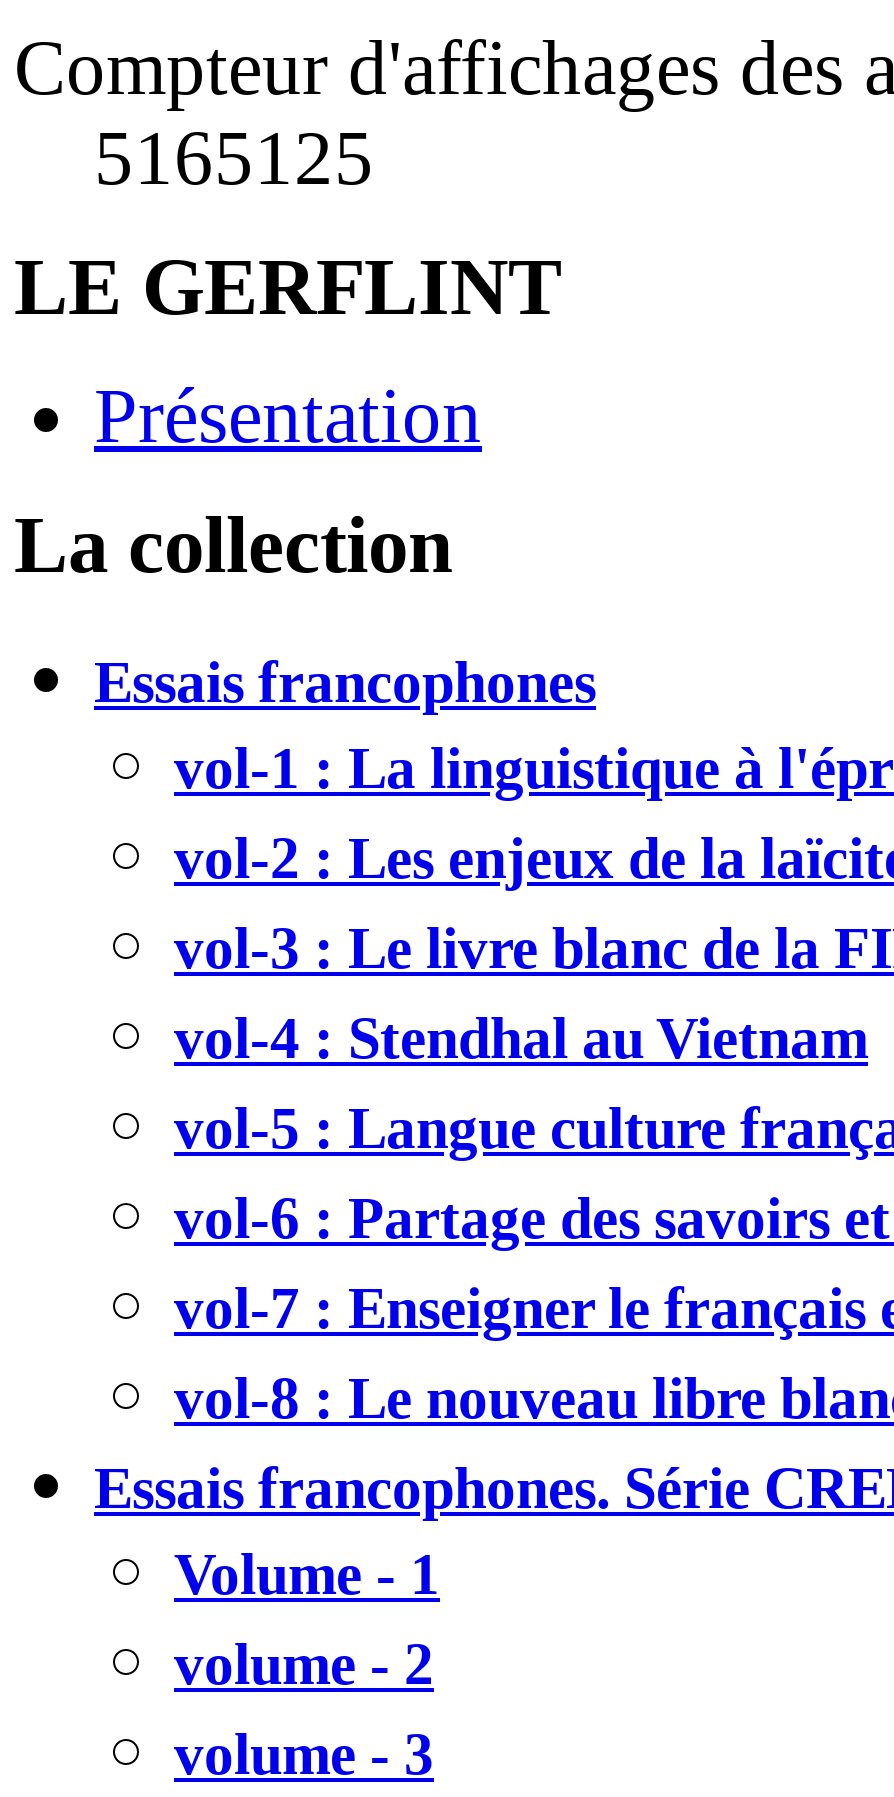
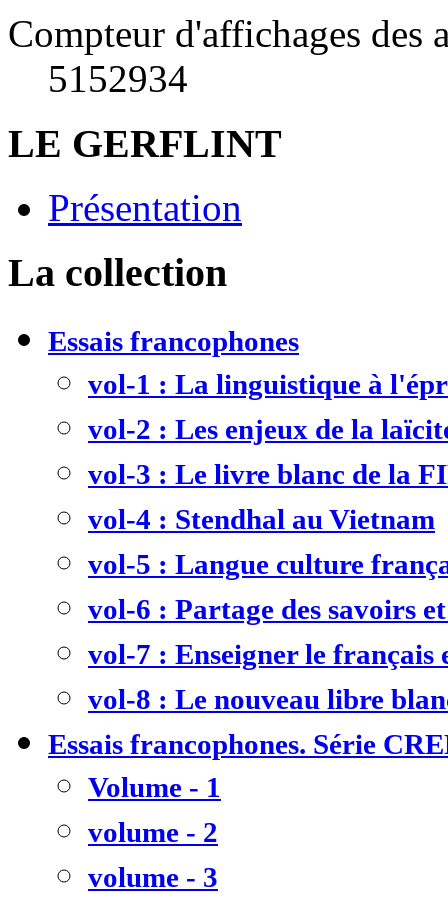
- 5165125
+ 5152934
